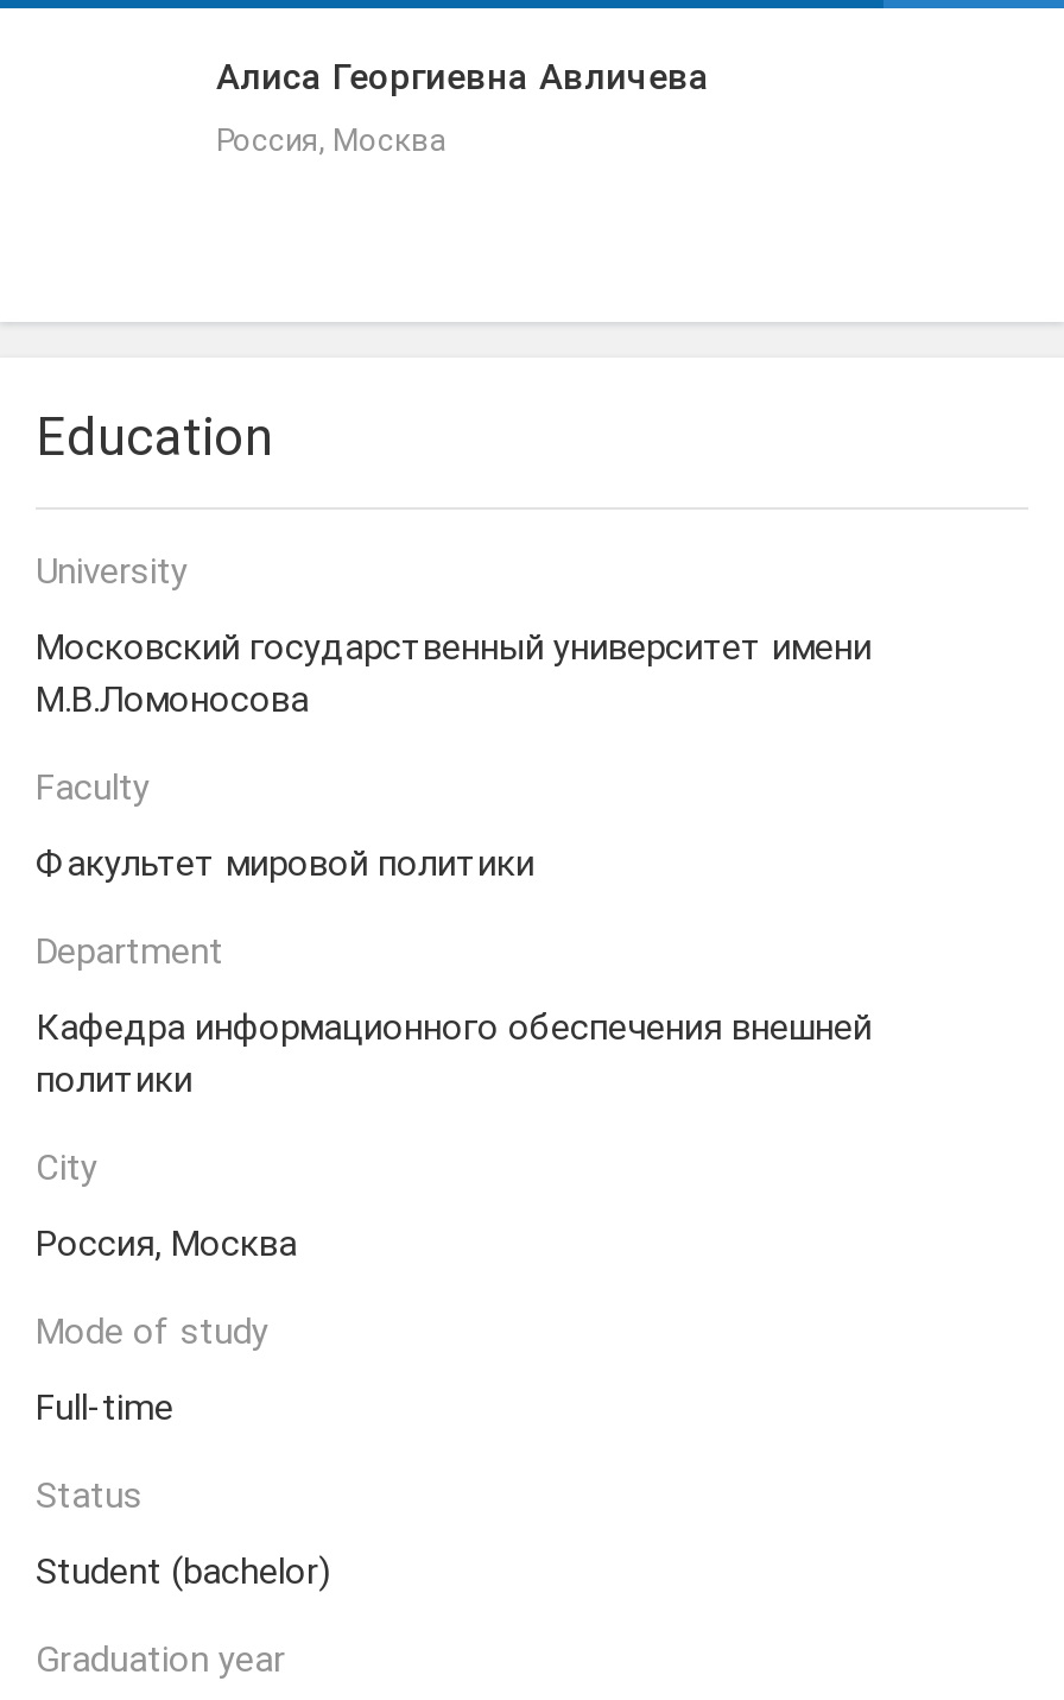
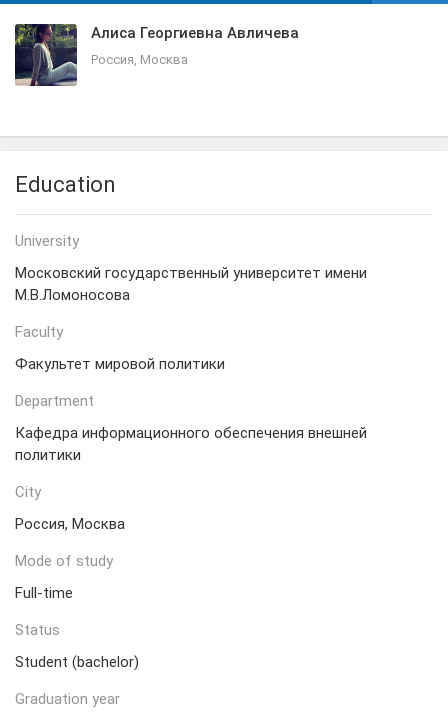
+ [image]
